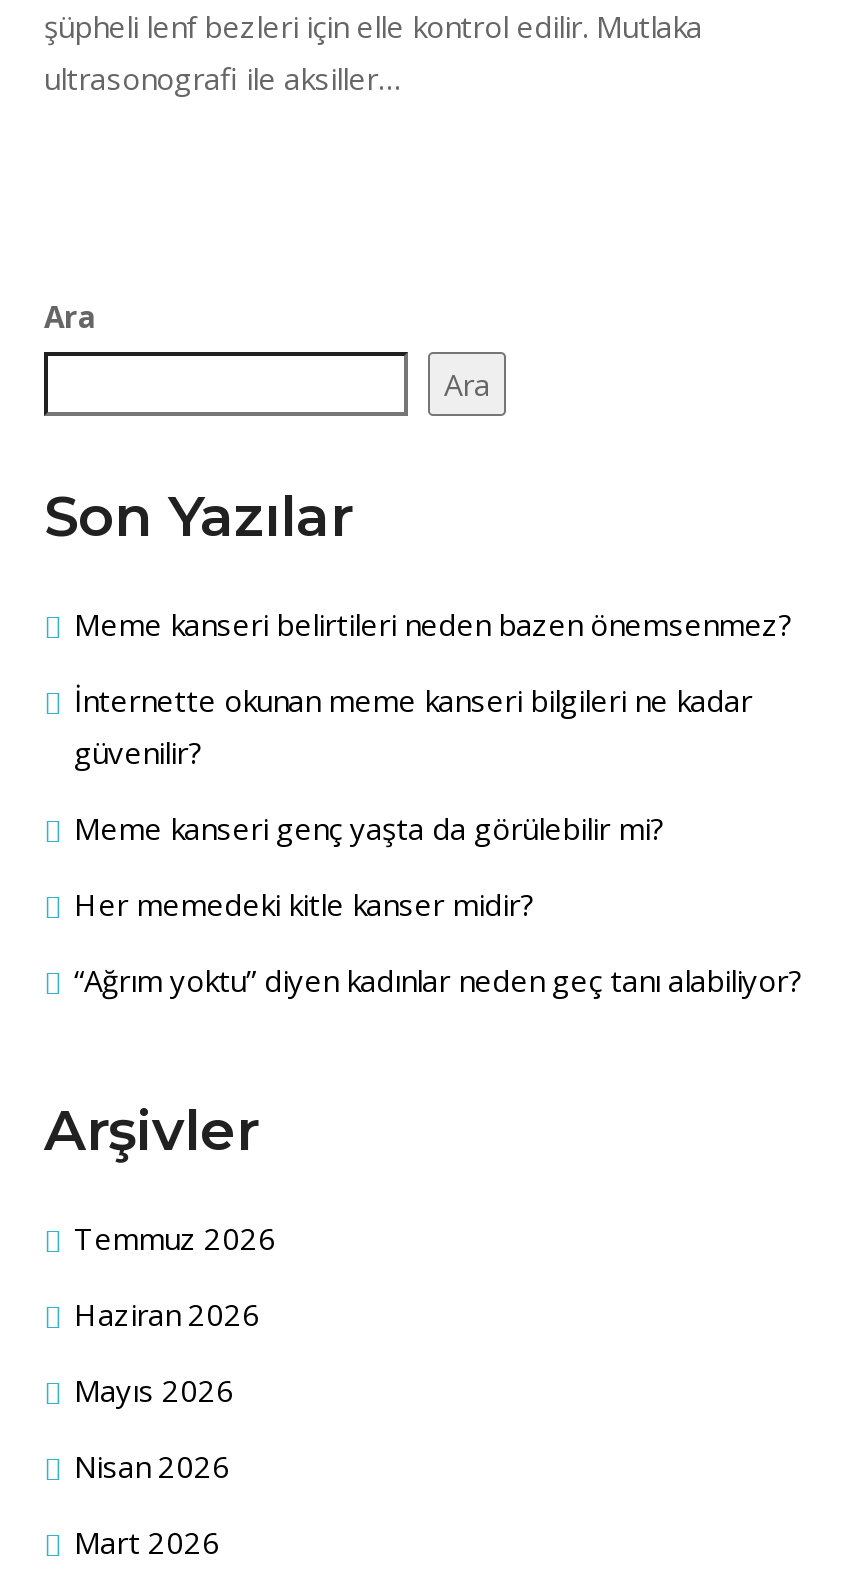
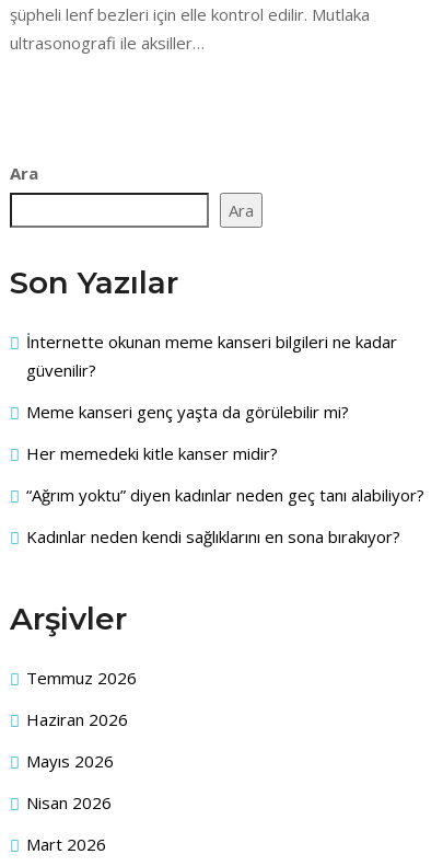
- Meme kanseri belirtileri neden bazen önemsenmez?

moved up: İnternette okunan meme kanseri bilgileri ne kadar | güvenilir? | Meme kanseri genç yaşta da görülebilir mi? | Her memedeki kitle kanser midir? | “Ağrım yoktu” diyen kadınlar neden geç tanı alabiliyor?

+ Kadınlar neden kendi sağlıklarını en sona bırakıyor?
